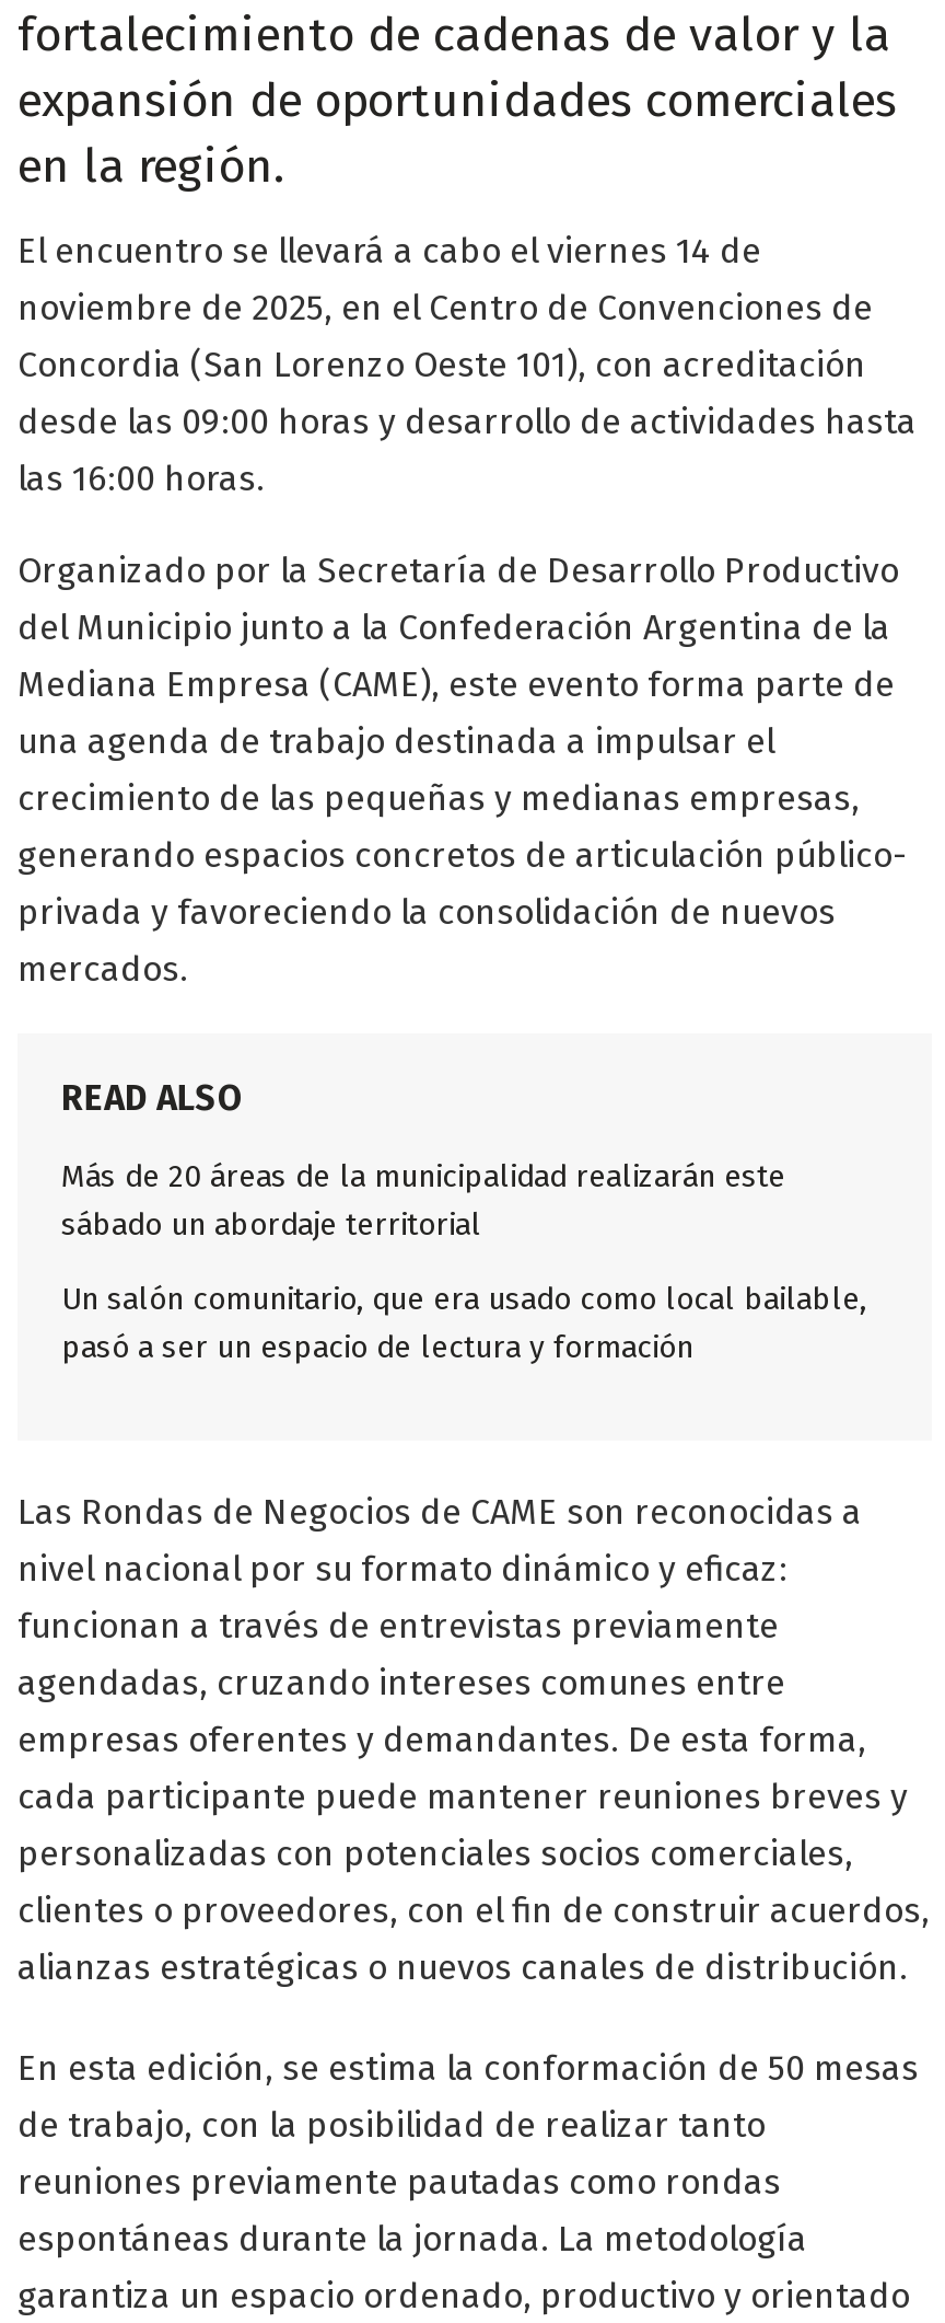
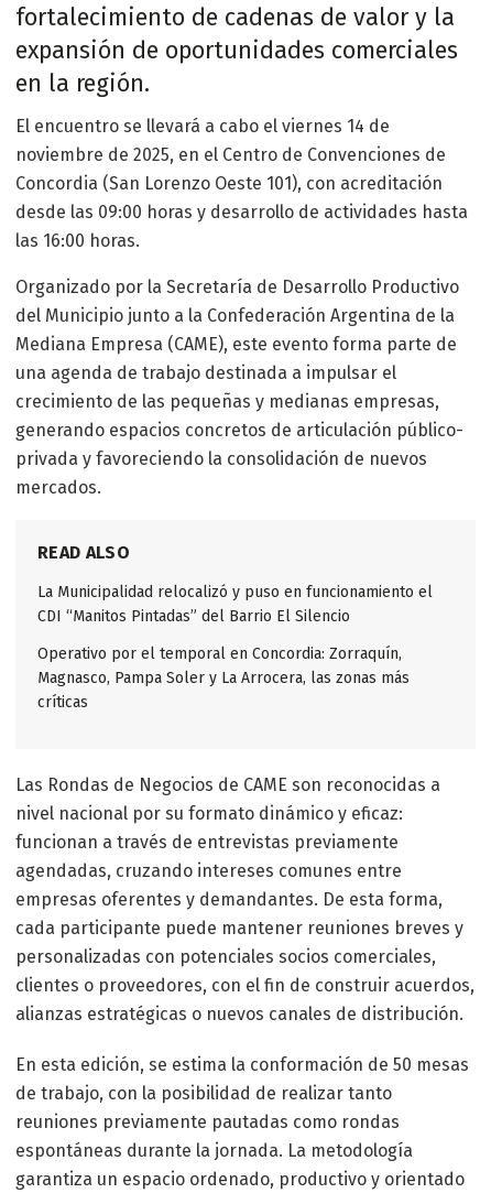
- Más de 20 áreas de la municipalidad realizarán este
- sábado un abordaje territorial
+ La Municipalidad relocalizó y puso en funcionamiento el
+ CDI “Manitos Pintadas” del Barrio El Silencio

- Un salón comunitario, que era usado como local bailable,
- pasó a ser un espacio de lectura y formación
+ Operativo por el temporal en Concordia: Zorraquín,
+ Magnasco, Pampa Soler y La Arrocera, las zonas más
+ críticas
